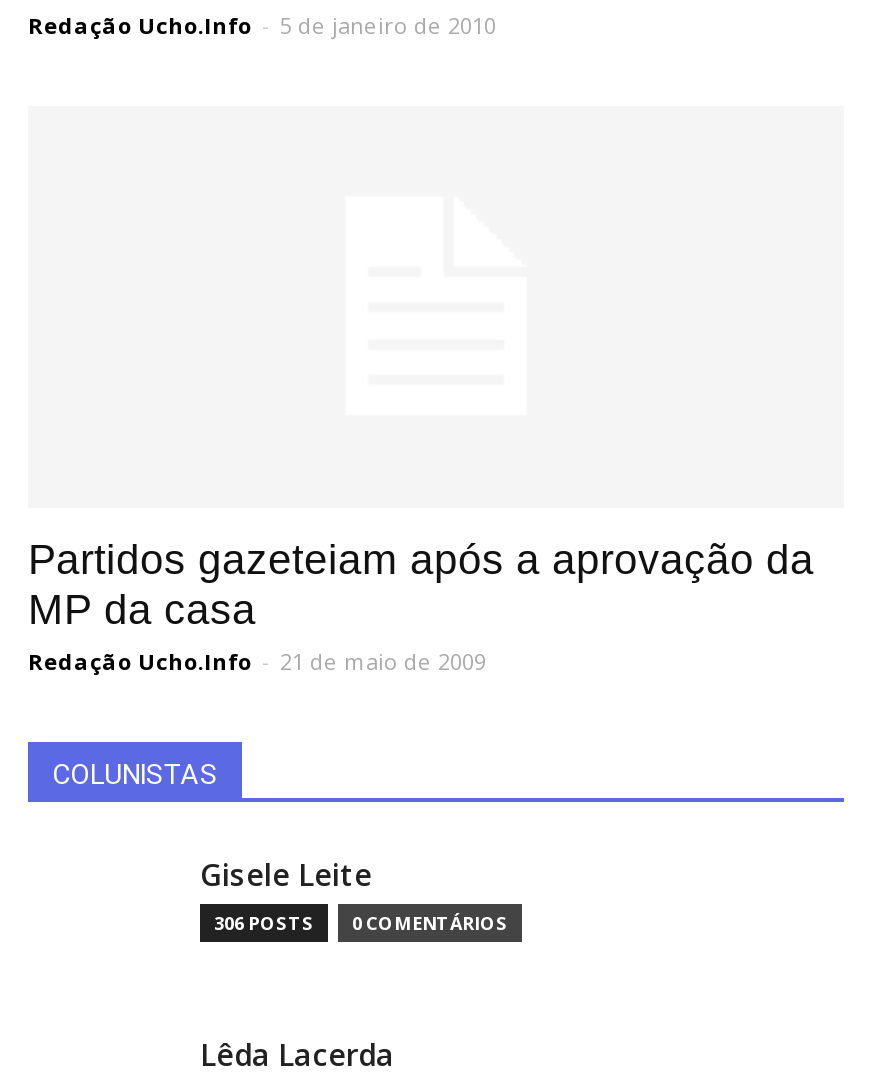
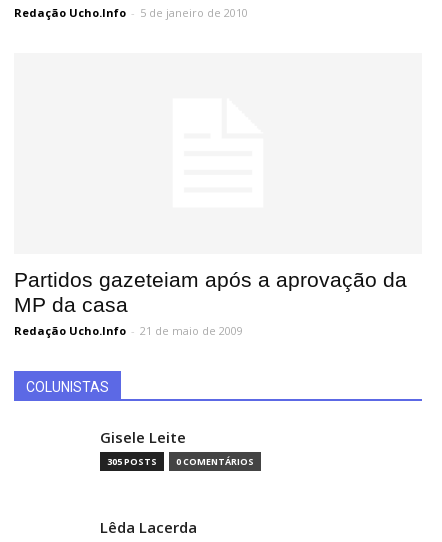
- 306 POSTS 0 COMENTÁRIOS
+ 305 POSTS 0 COMENTÁRIOS
